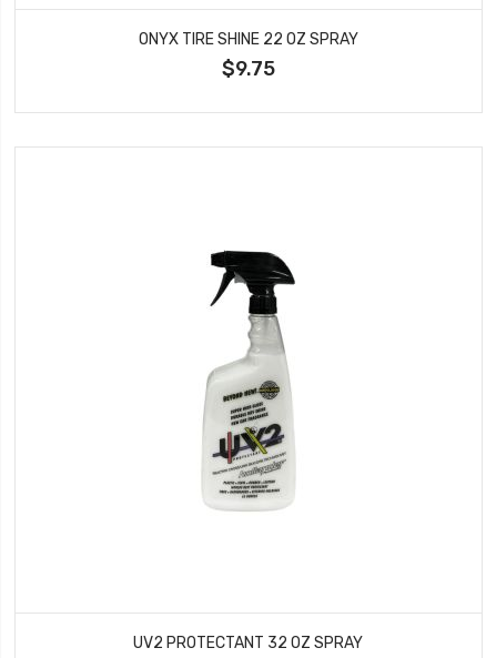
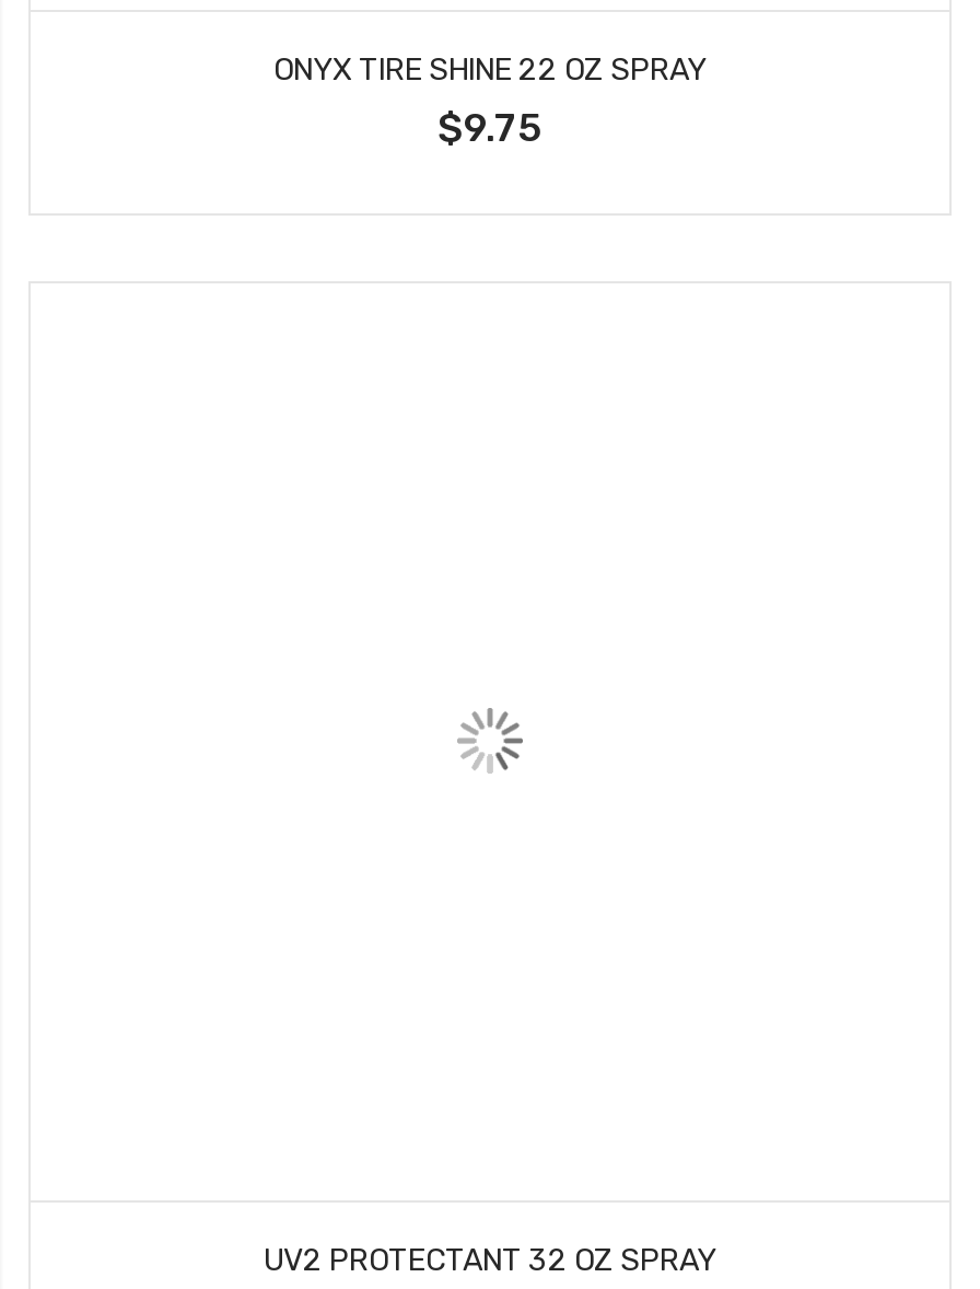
- [image]
